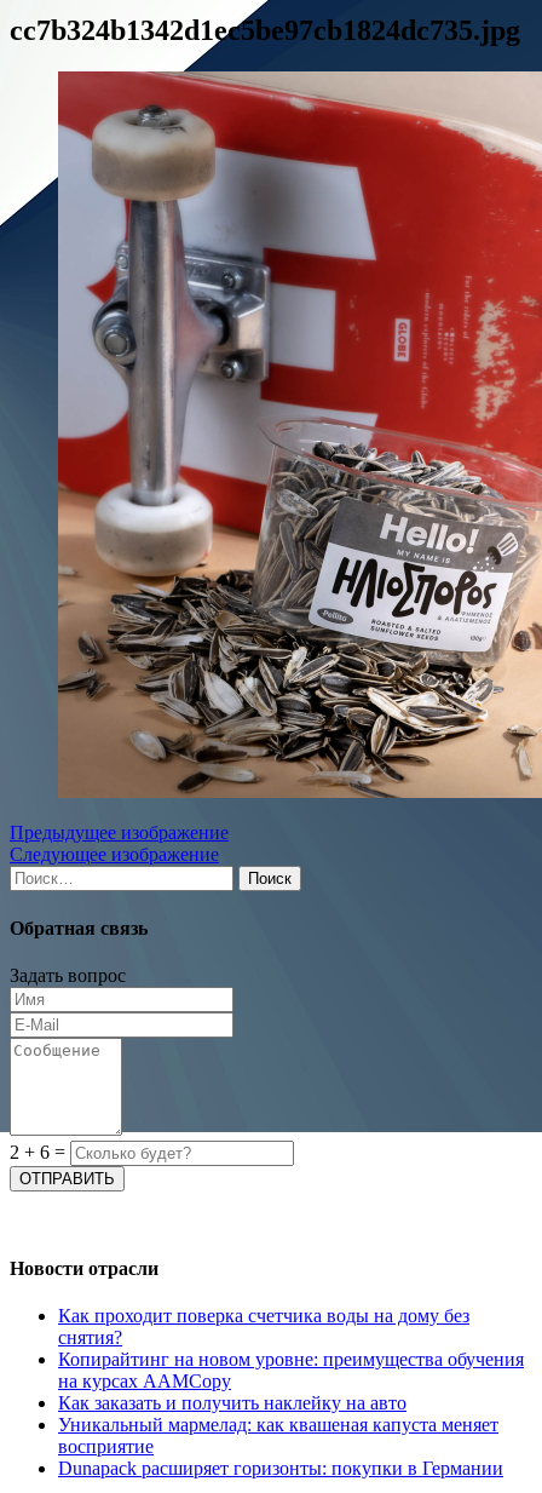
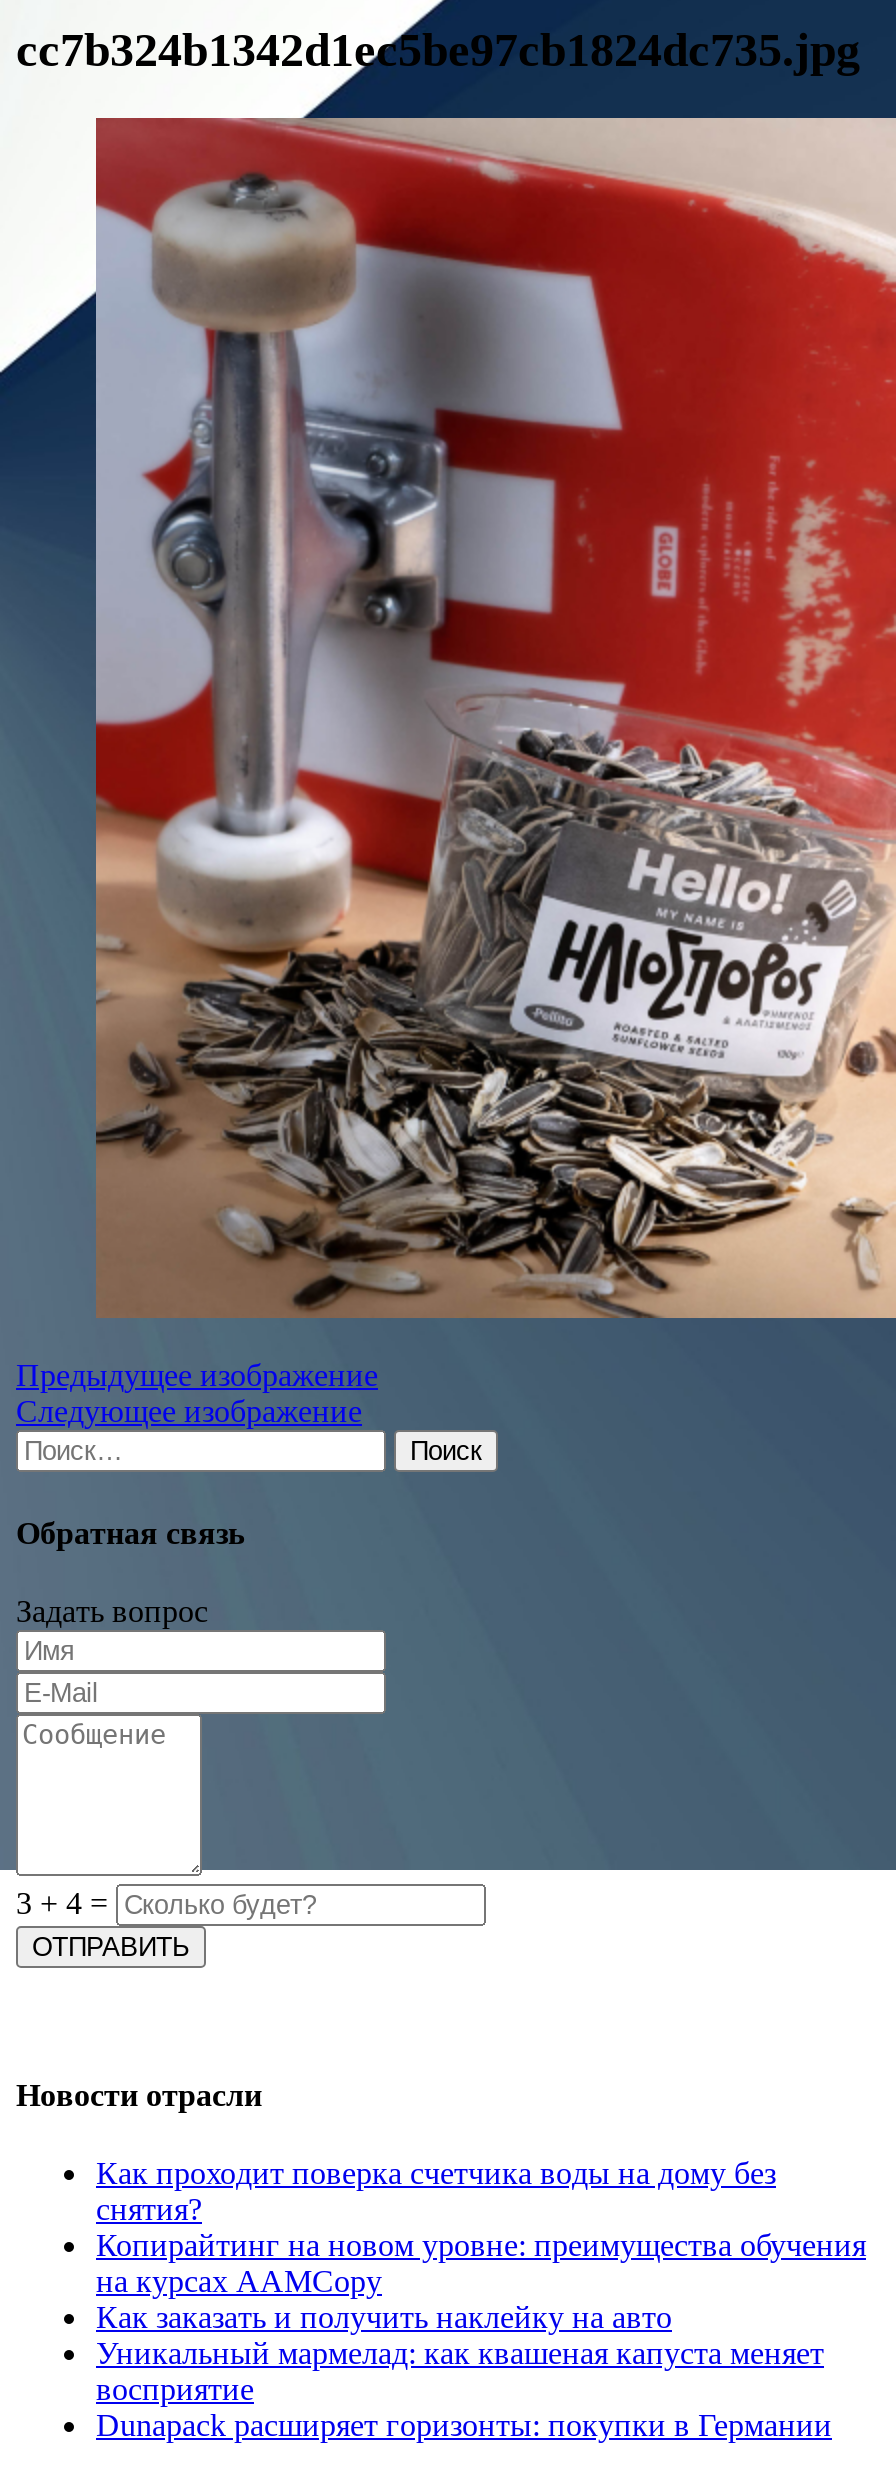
- 2 + 6 =
+ 3 + 4 =
